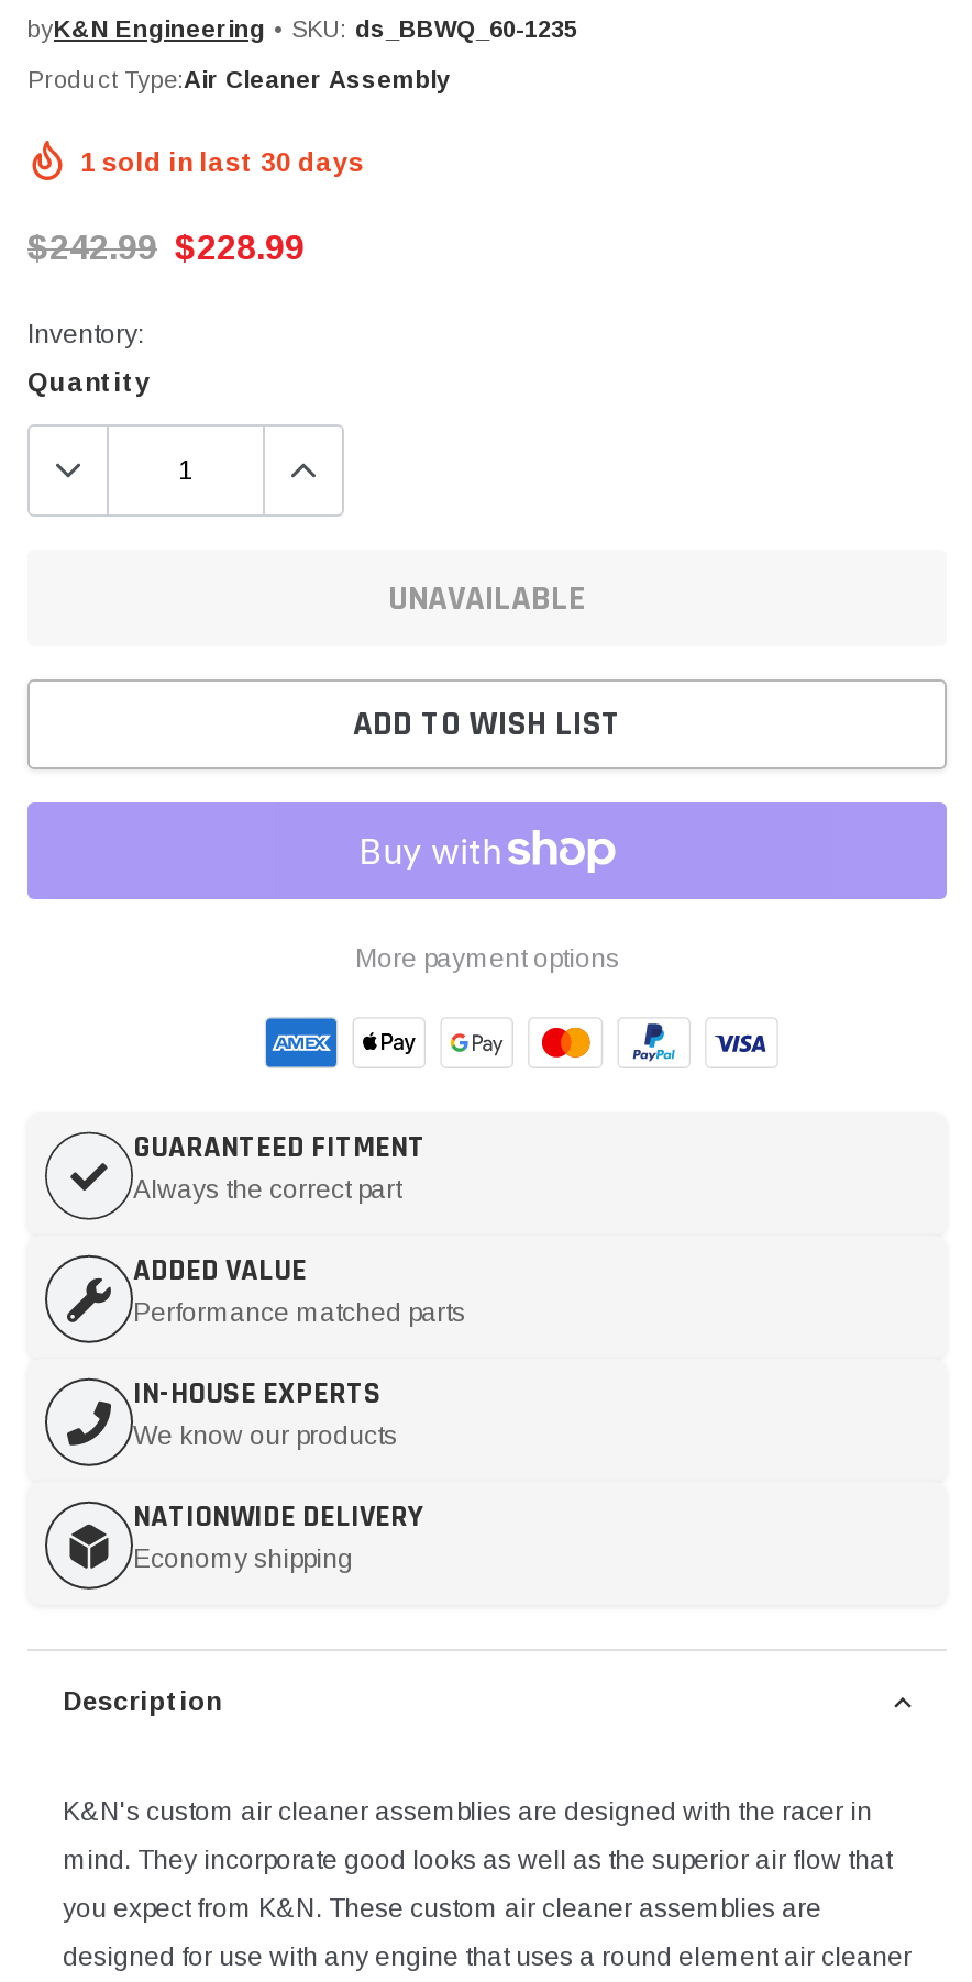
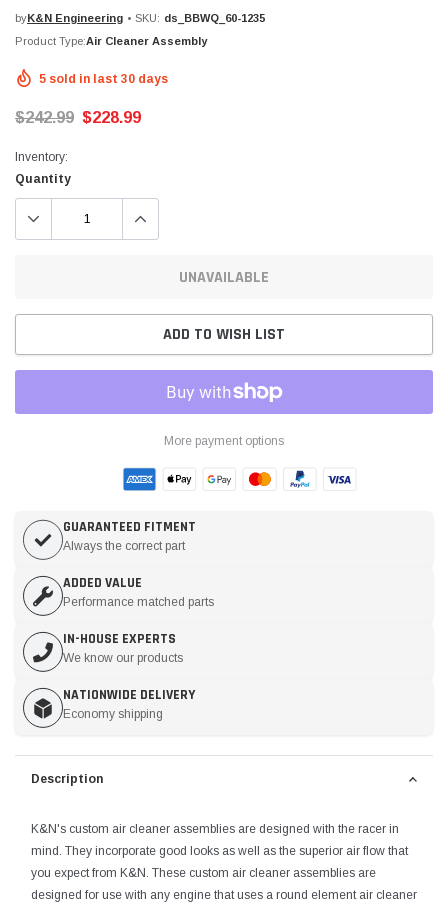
- 1 sold in last 30 days
+ 5 sold in last 30 days
